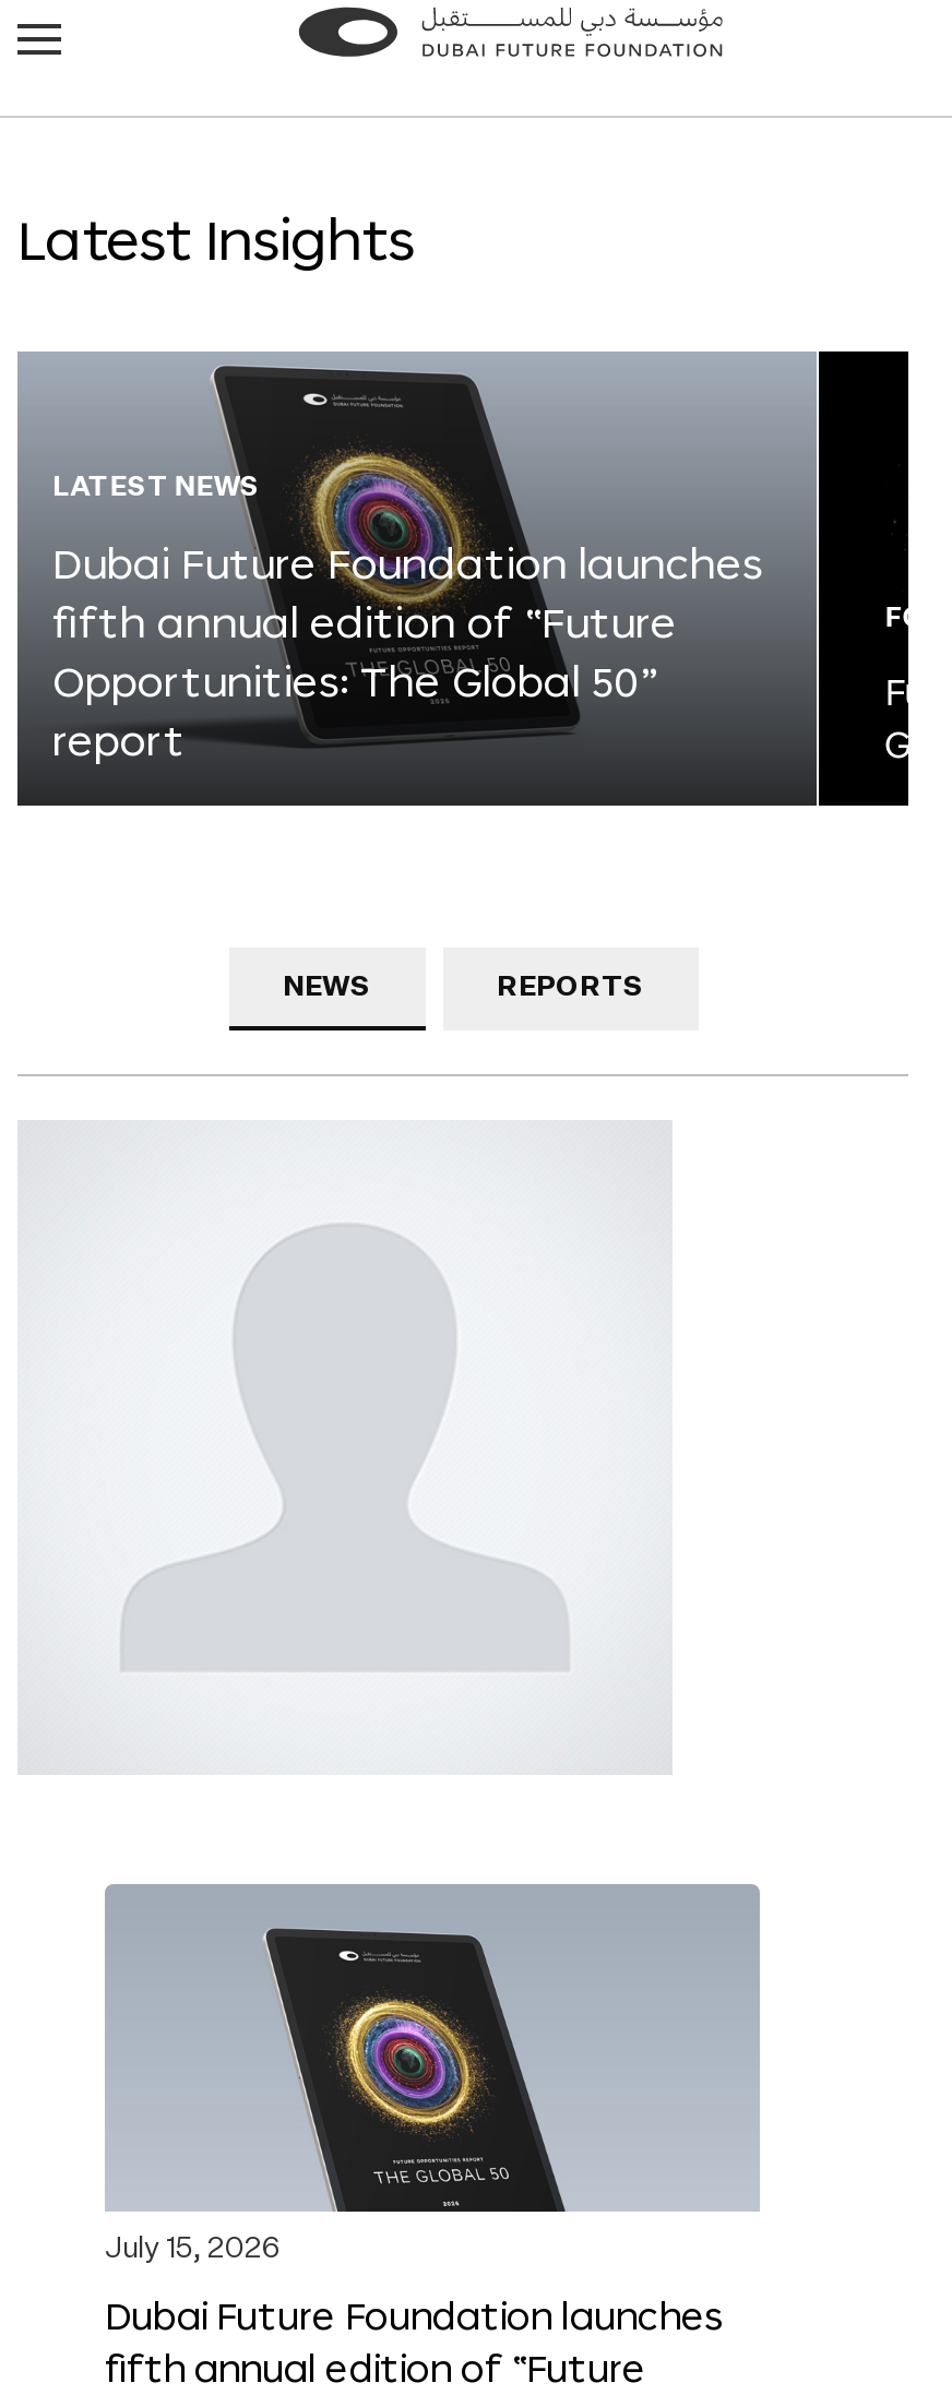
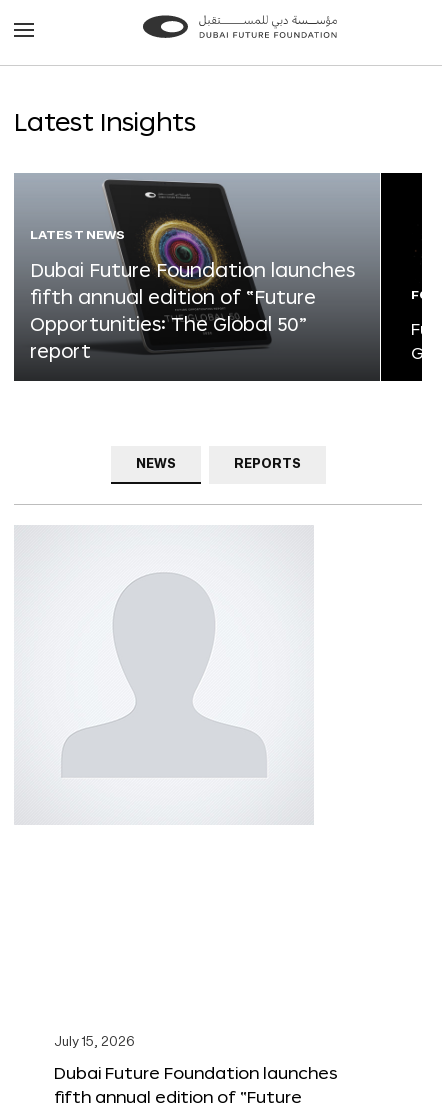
- [image]
